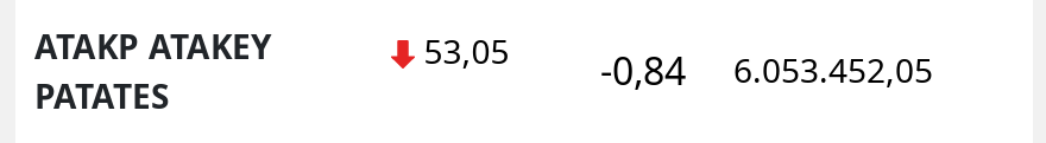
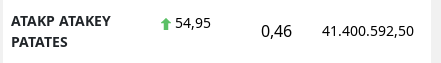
- 53,05
+ 54,95

- -0,84
+ 0,46

- 6.053.452,05
+ 41.400.592,50
